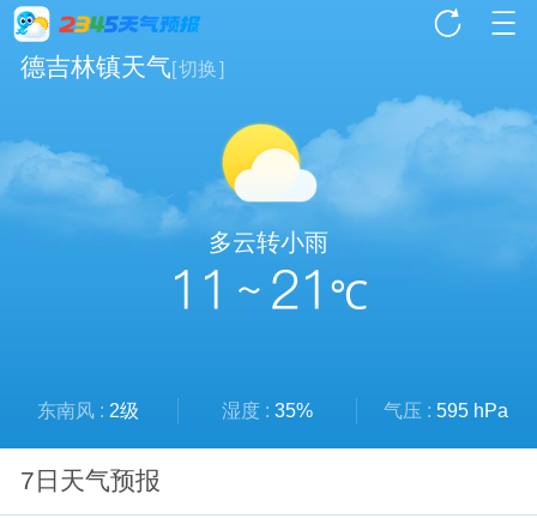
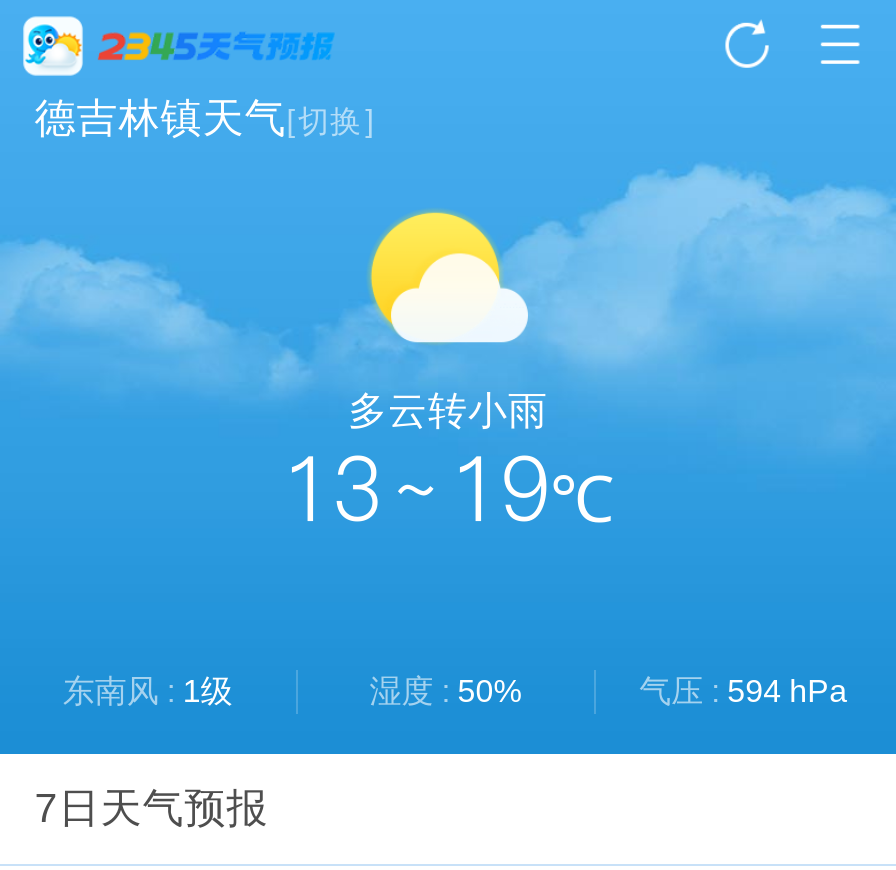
- 11 ~ 21℃
+ 13 ~ 19℃

- 东南风 : 2级
+ 东南风 : 1级

- 湿度 : 35%
+ 湿度 : 50%

- 气压 : 595 hPa
+ 气压 : 594 hPa
